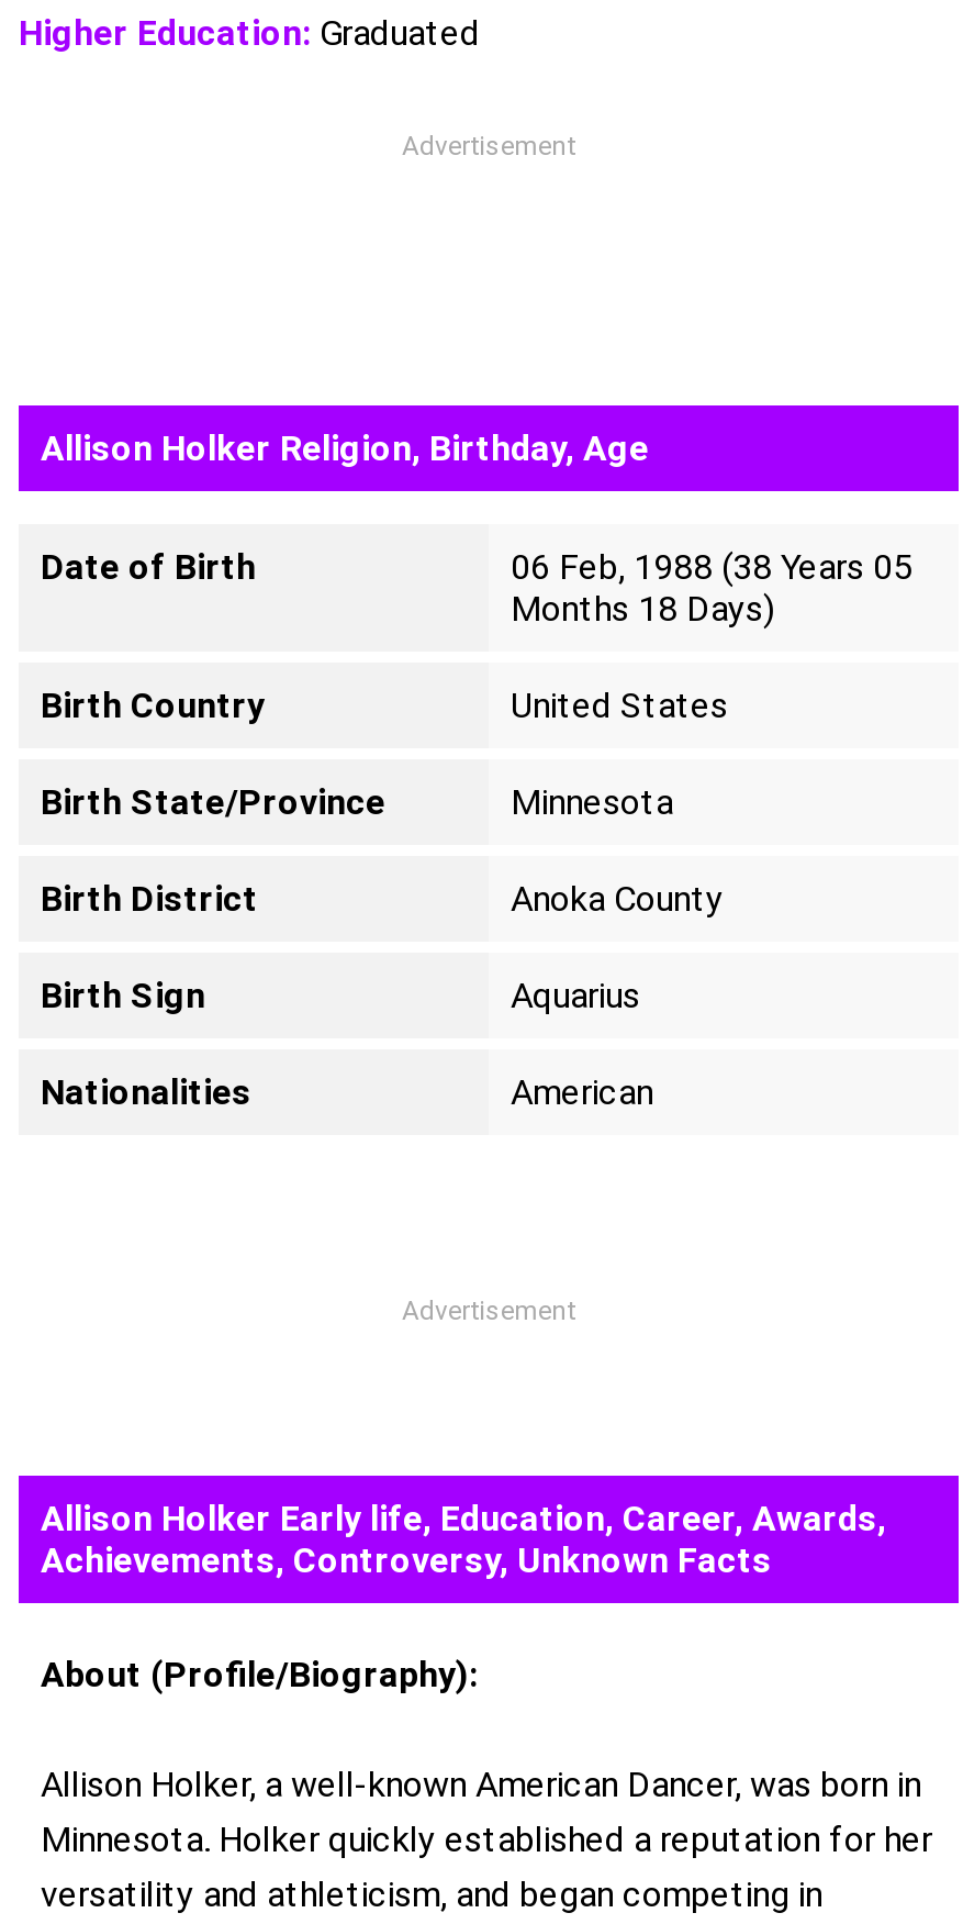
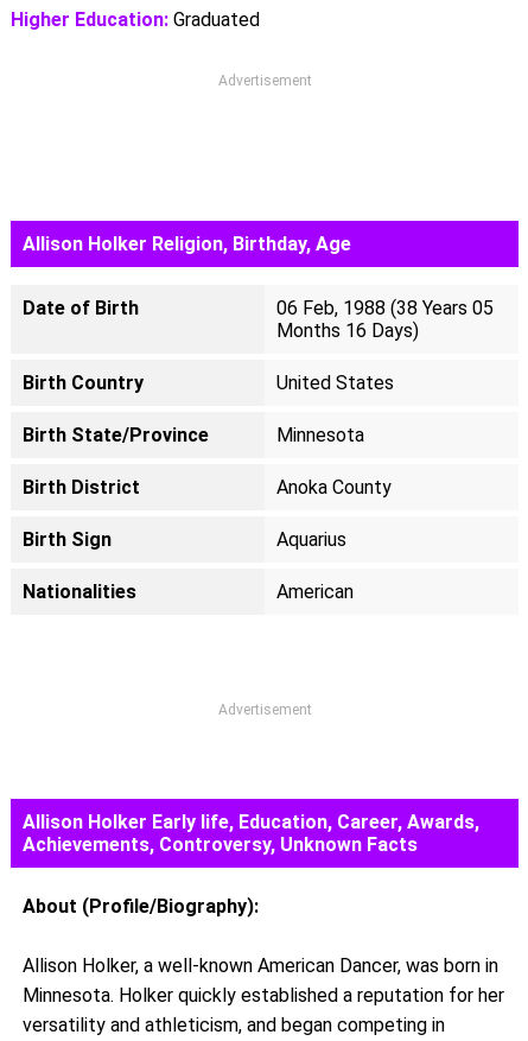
- Months 18 Days)
+ Months 16 Days)
